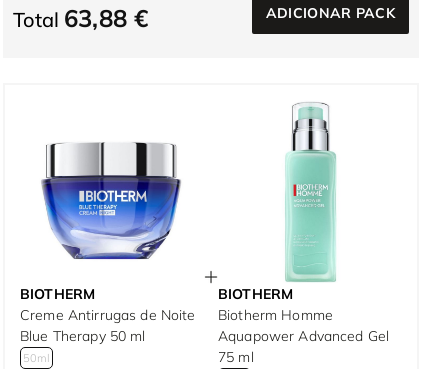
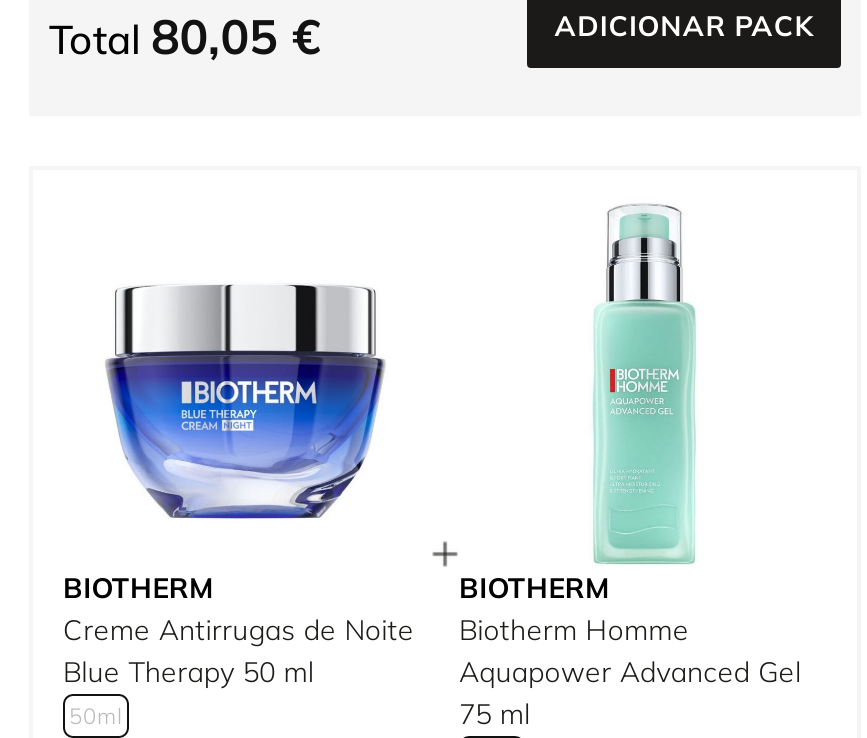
- Total 63,88 €
+ Total 80,05 €
